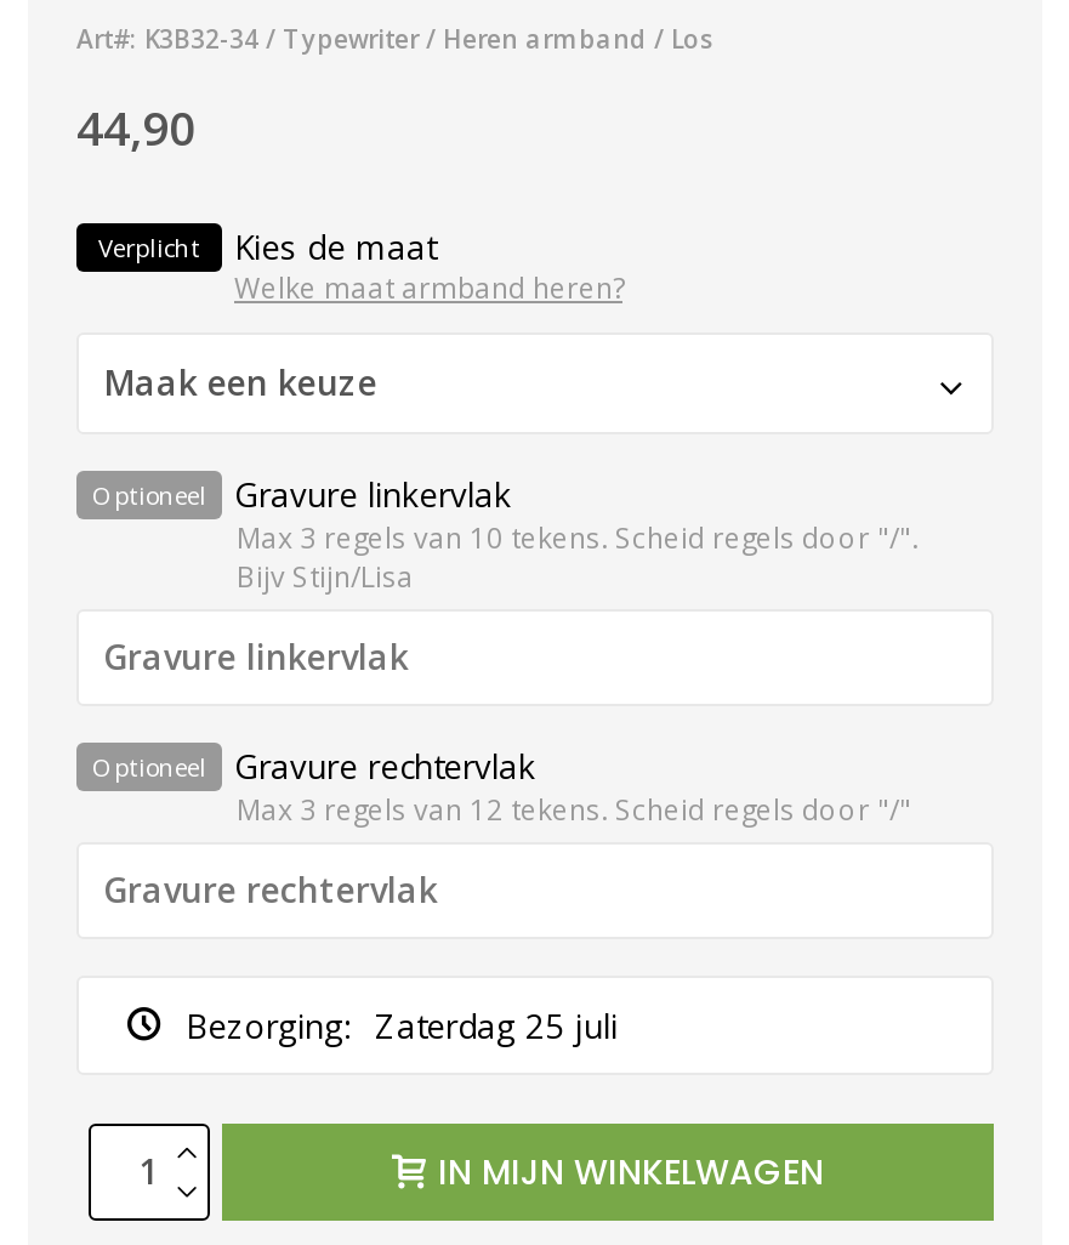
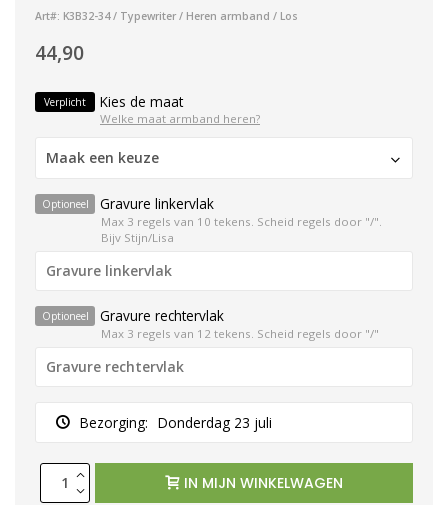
- Bezorging: Zaterdag 25 juli
+ Bezorging: Donderdag 23 juli
